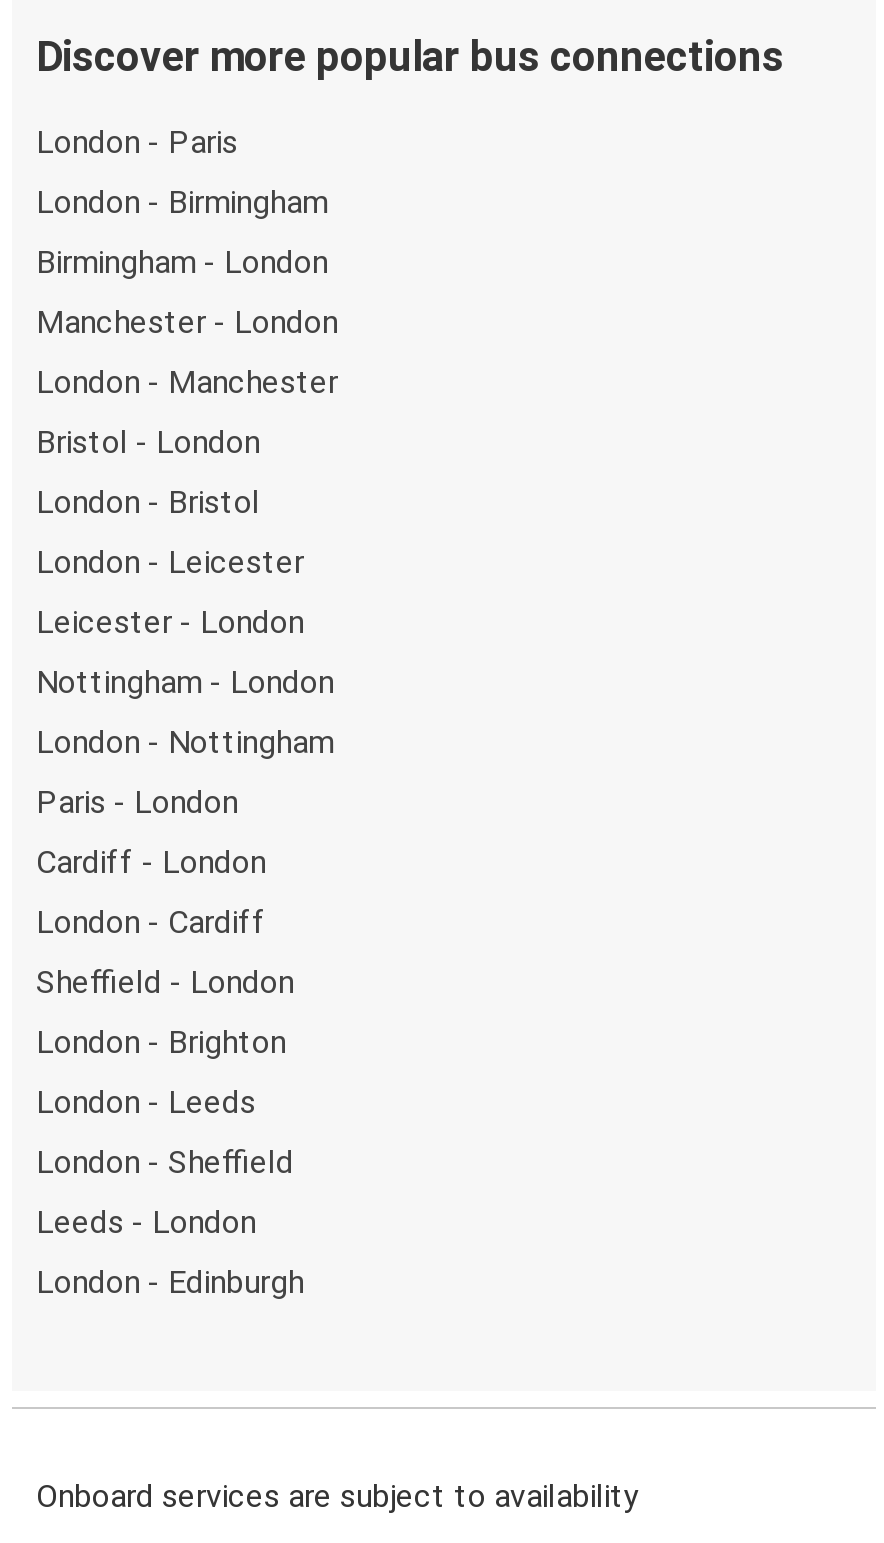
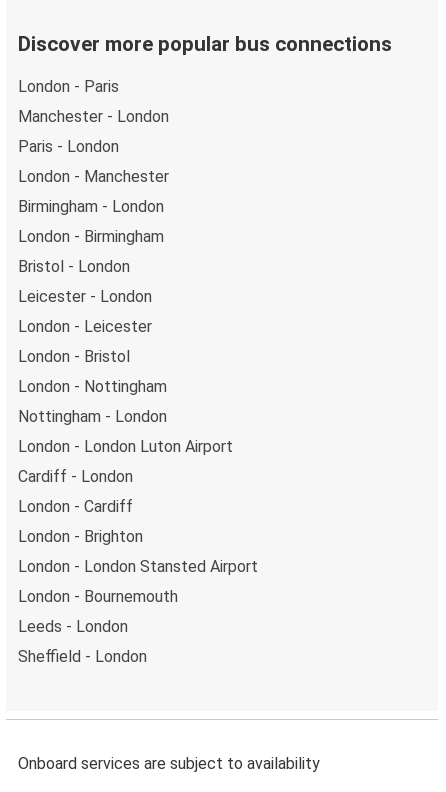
moved down: Birmingham - London | London - Birmingham

moved up: Manchester - London

moved down: London - Manchester

moved down: Bristol - London | Leicester - London | London - Leicester | London - Bristol | London - Nottingham | Nottingham - London

moved up: Paris - London

+ London - London Luton Airport

moved down: Cardiff - London | London - Cardiff

moved down: Sheffield - London

- London - Leeds
+ London - London Stansted Airport

- London - Sheffield
+ London - Bournemouth

- London - Edinburgh
